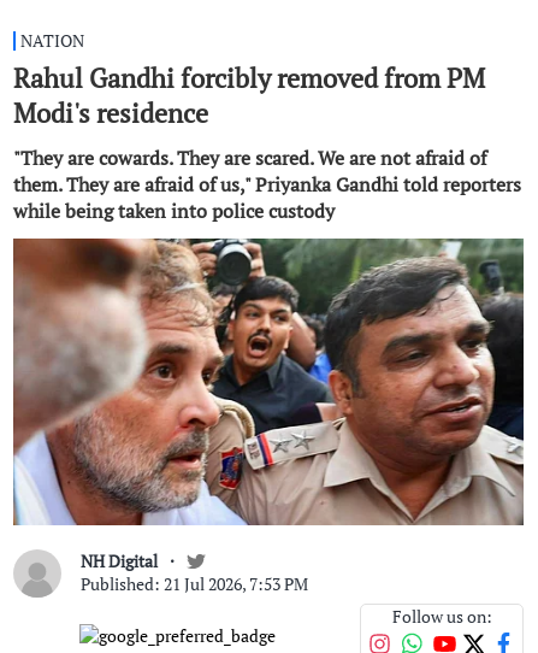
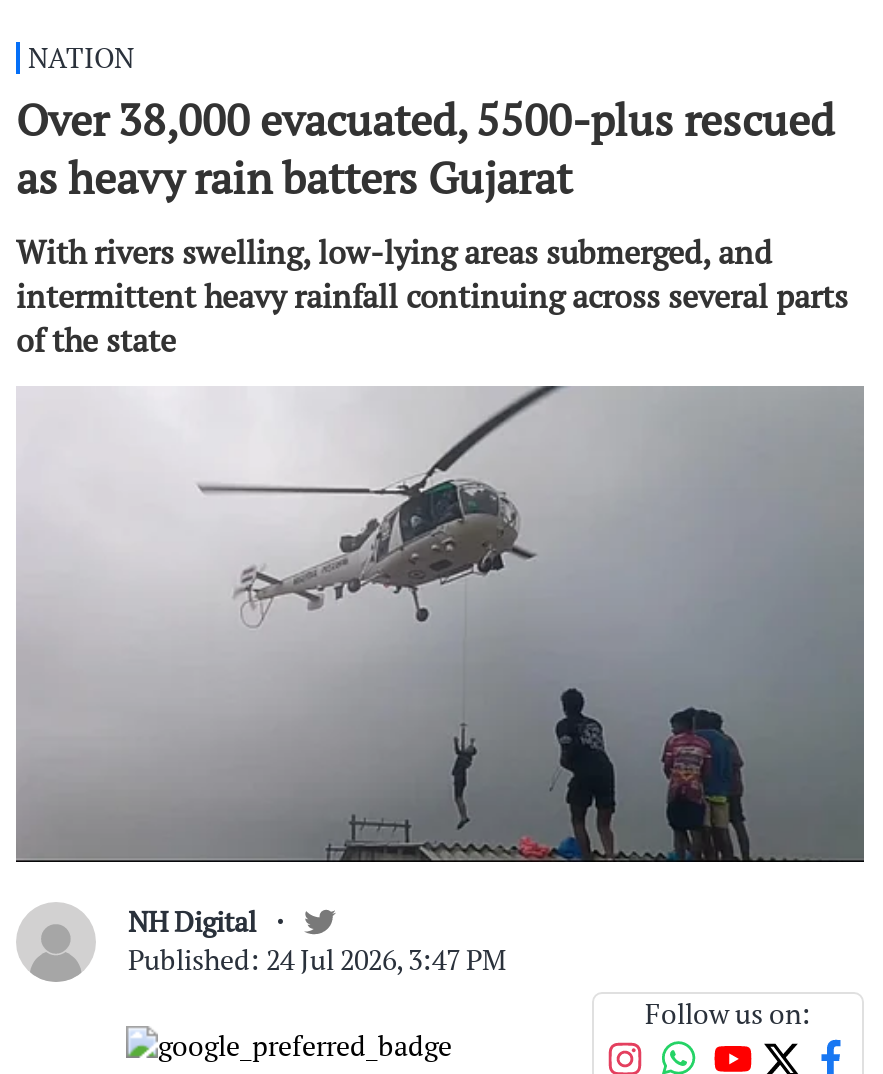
- Rahul Gandhi forcibly removed from PM
- Modi's residence
- "They are cowards. They are scared. We are not afraid of
- them. They are afraid of us," Priyanka Gandhi told reporters
- while being taken into police custody
+ Over 38,000 evacuated, 5500-plus rescued
+ as heavy rain batters Gujarat
+ With rivers swelling, low-lying areas submerged, and
+ intermittent heavy rainfall continuing across several parts
+ of the state

- [image]
- Published: 21 Jul 2026, 7:53 PM
+ [image]
+ Published: 24 Jul 2026, 3:47 PM
